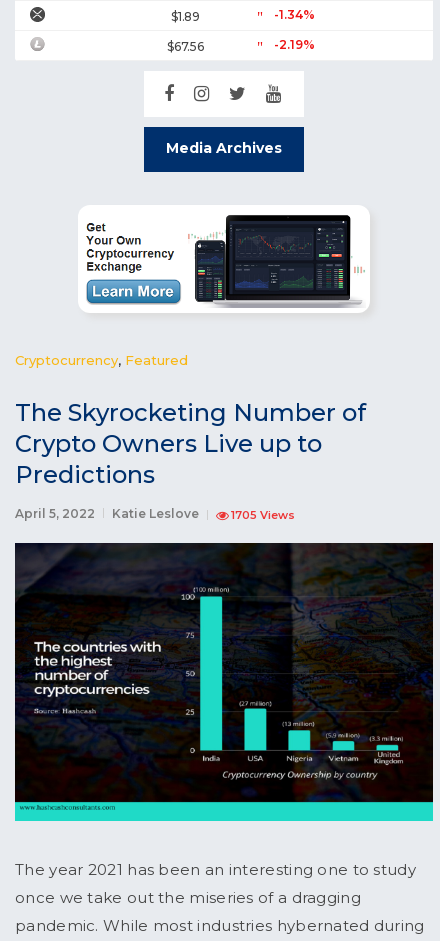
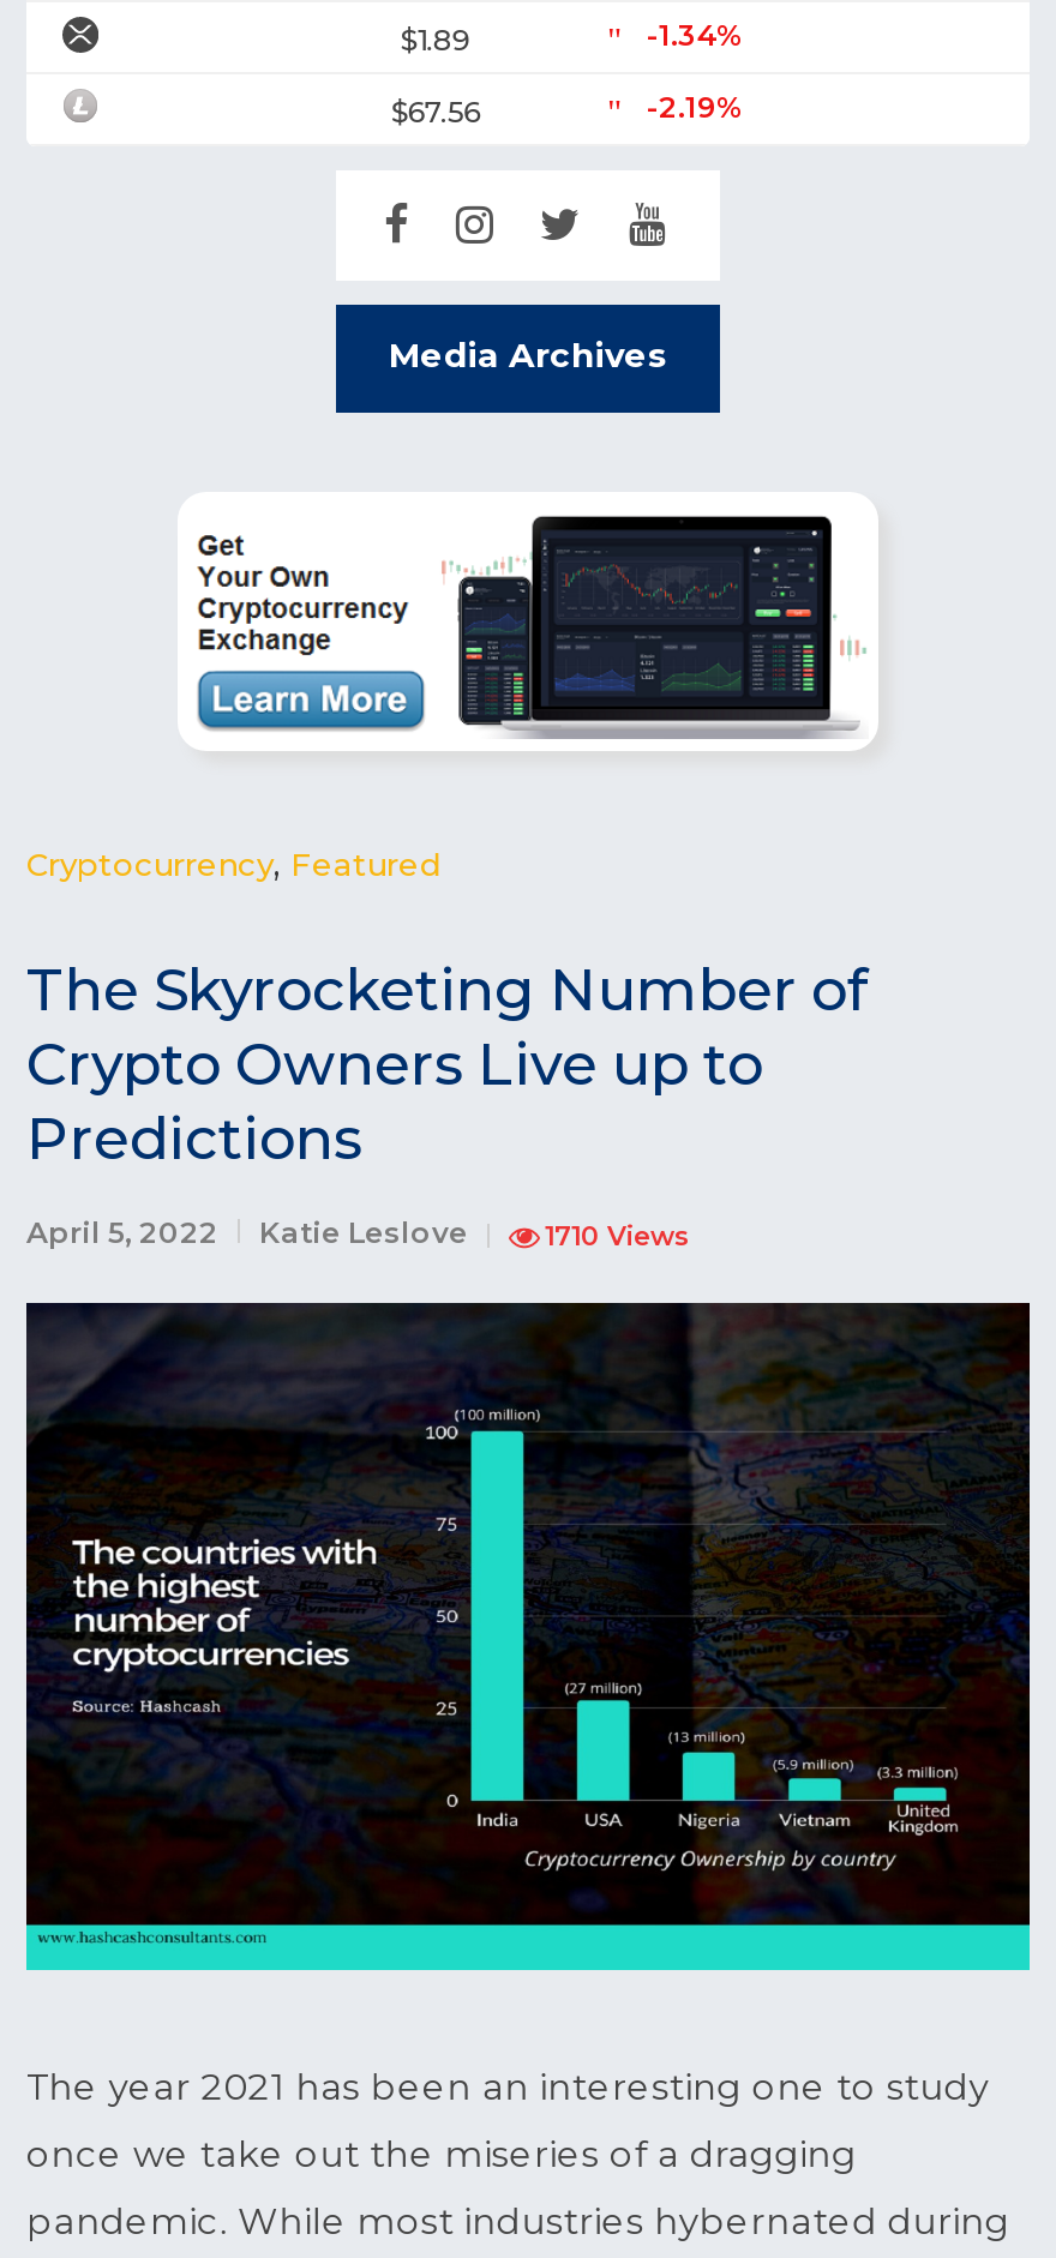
- 1705 Views
+ 1710 Views
